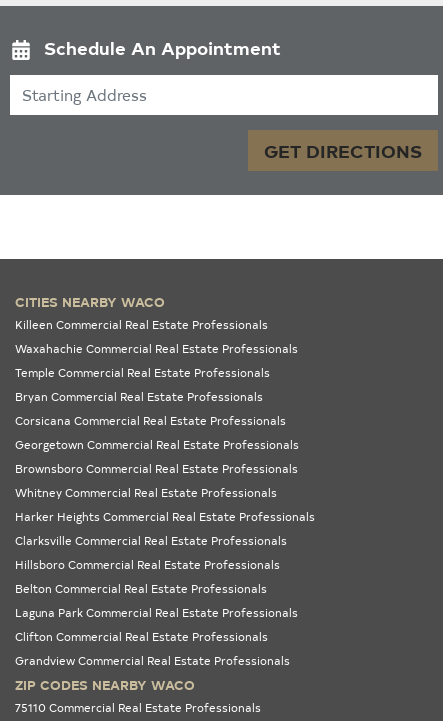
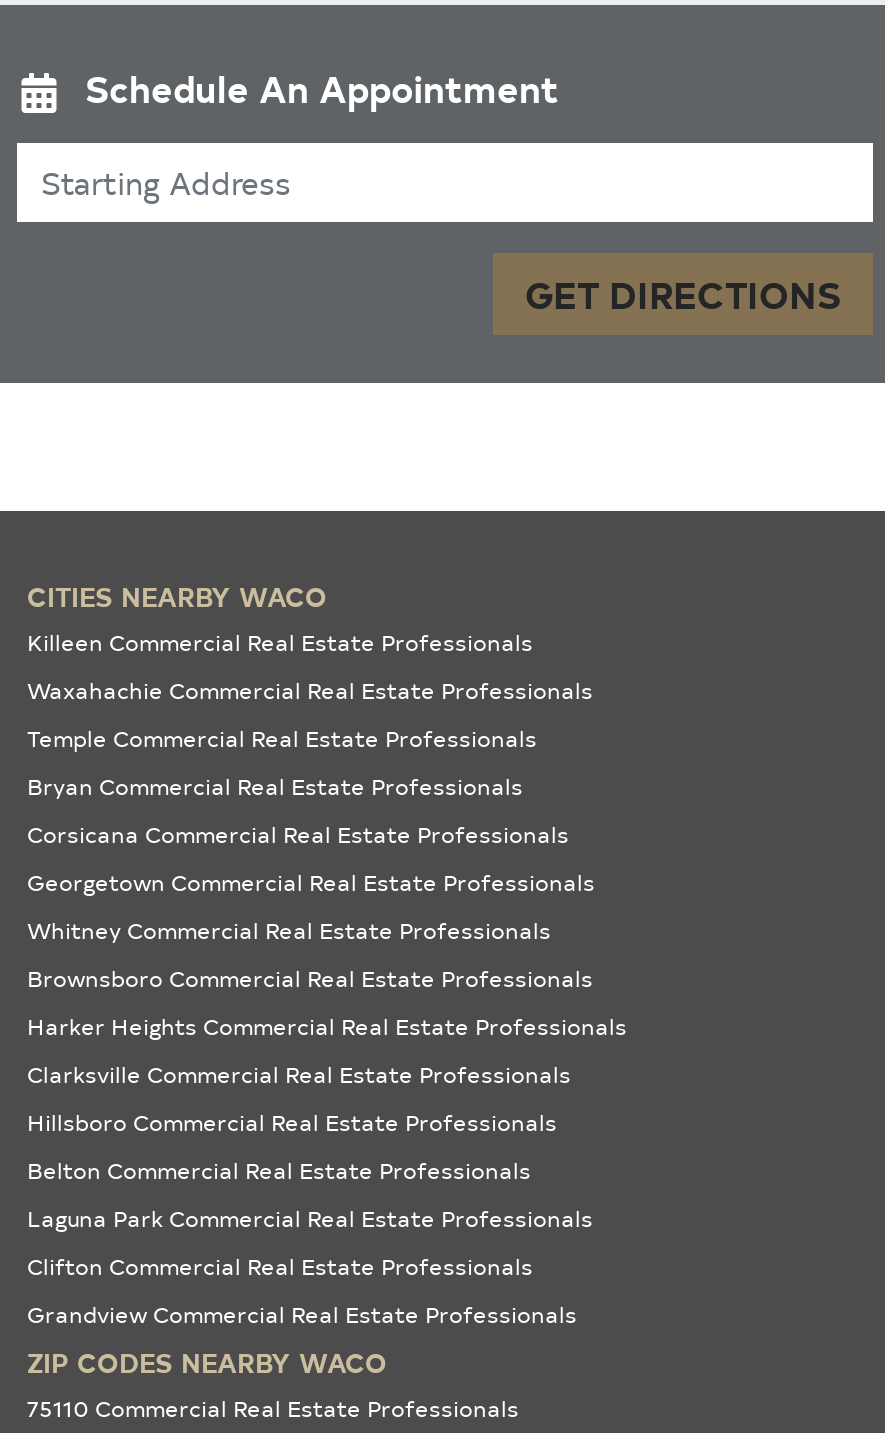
moved down: Brownsboro Commercial Real Estate Professionals

moved up: Whitney Commercial Real Estate Professionals
